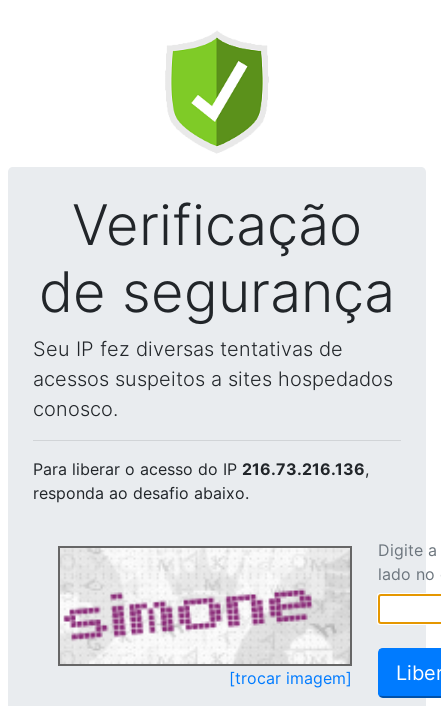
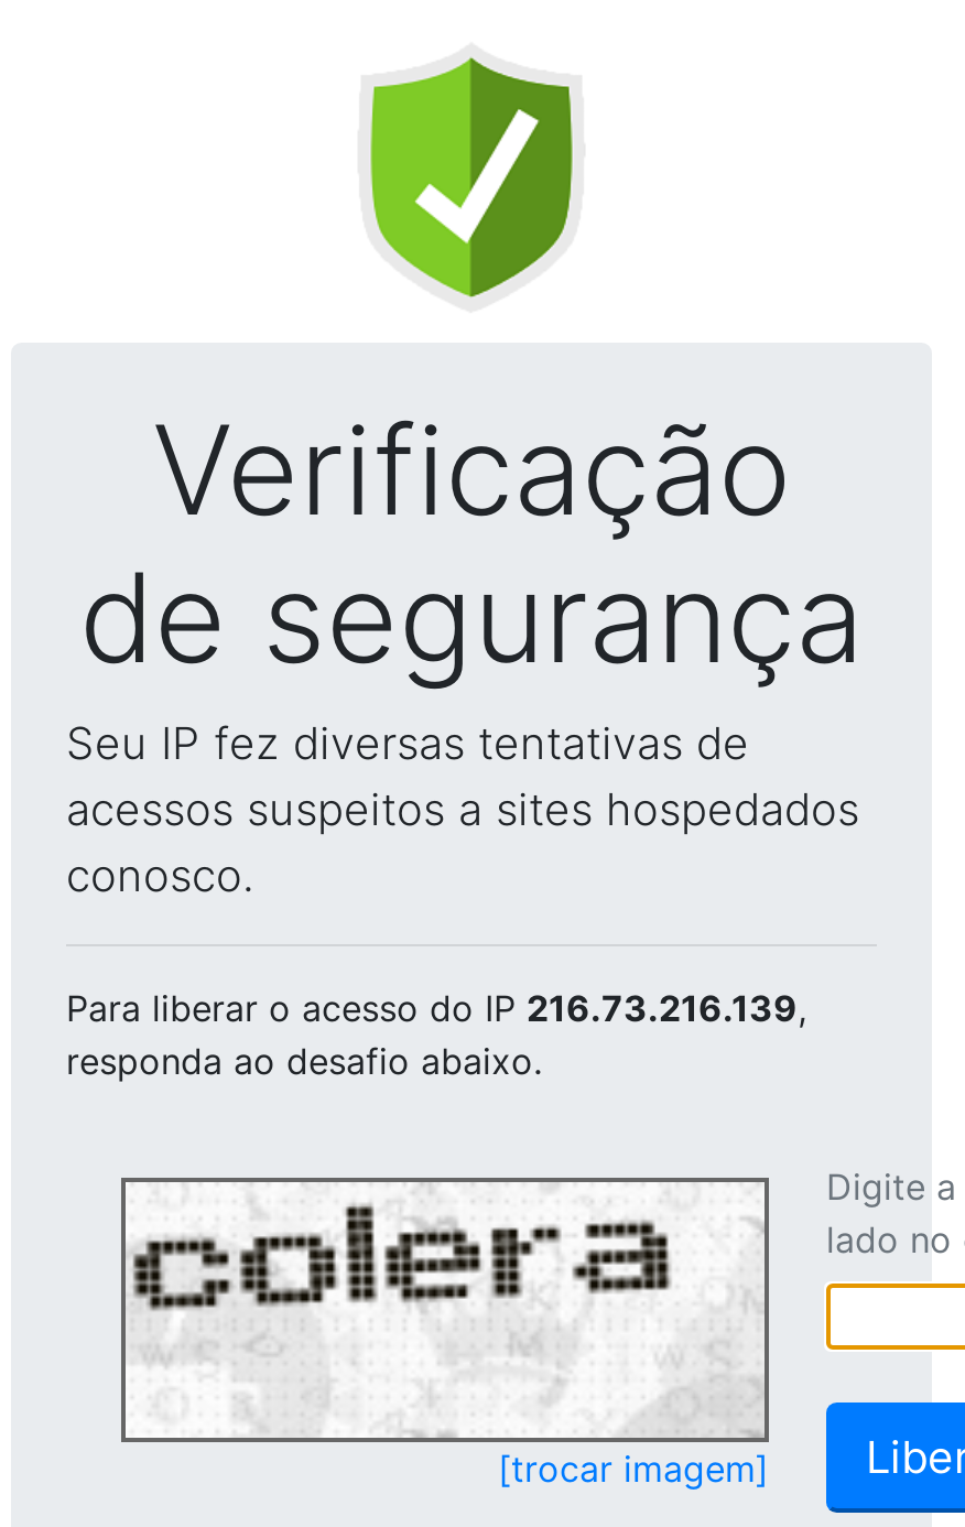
- Para liberar o acesso do IP 216.73.216.136,
+ Para liberar o acesso do IP 216.73.216.139,

- [image]
+ [image]
